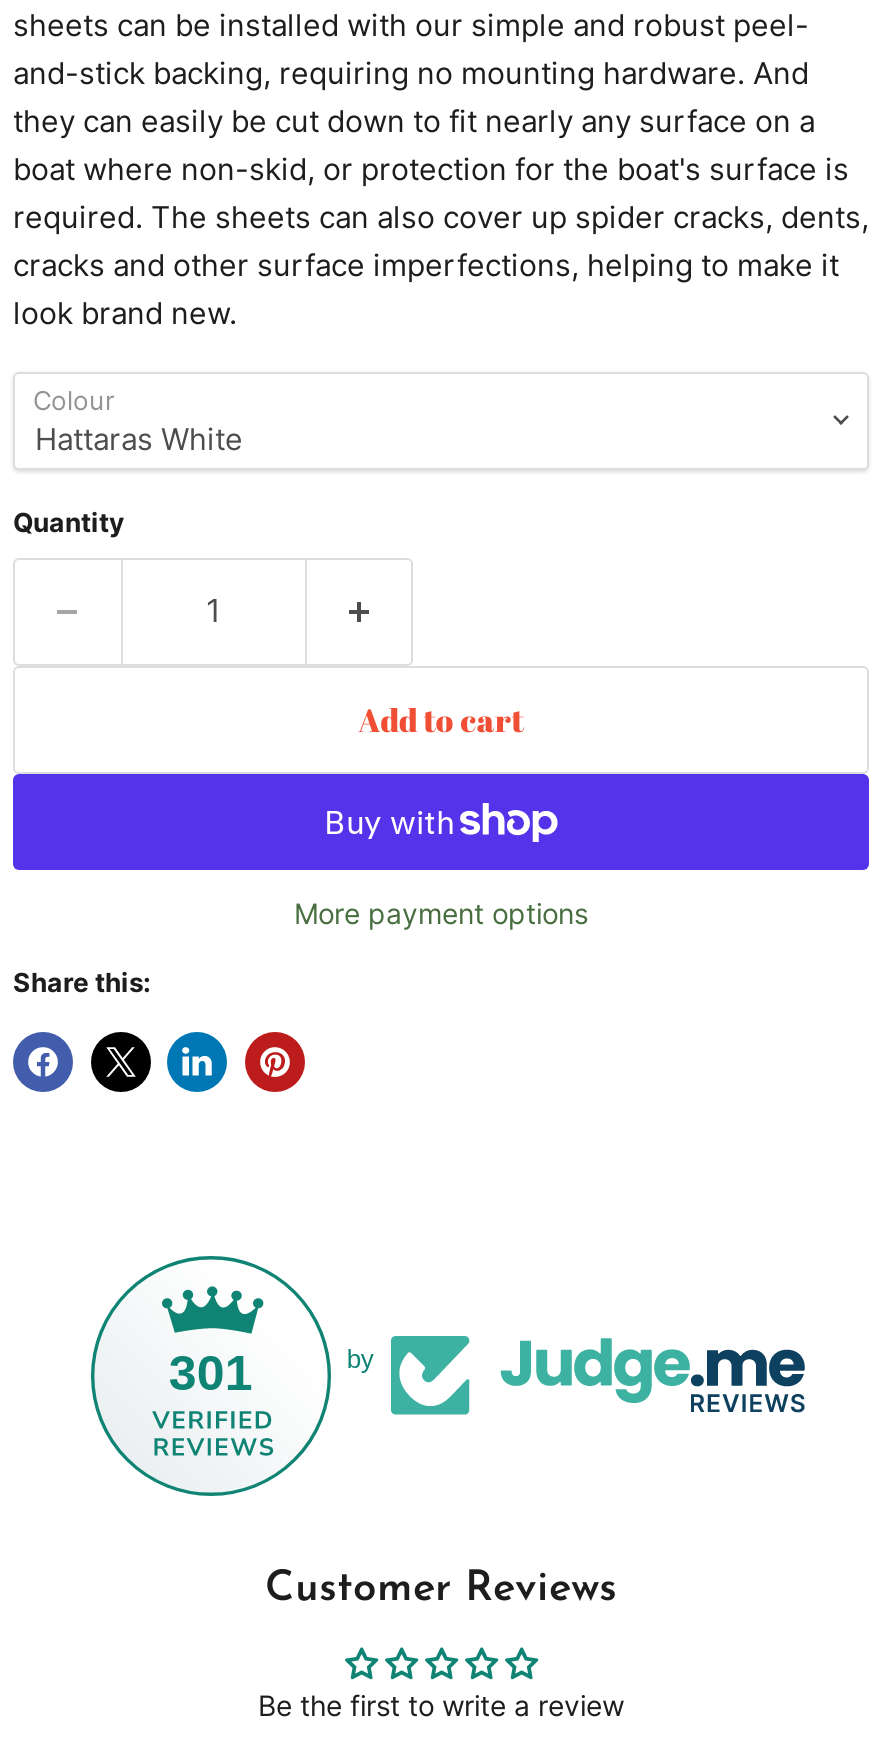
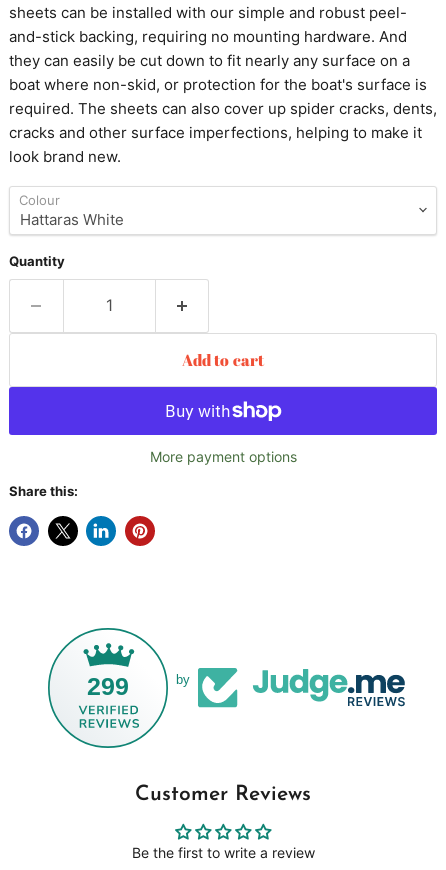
- 301
+ 299
